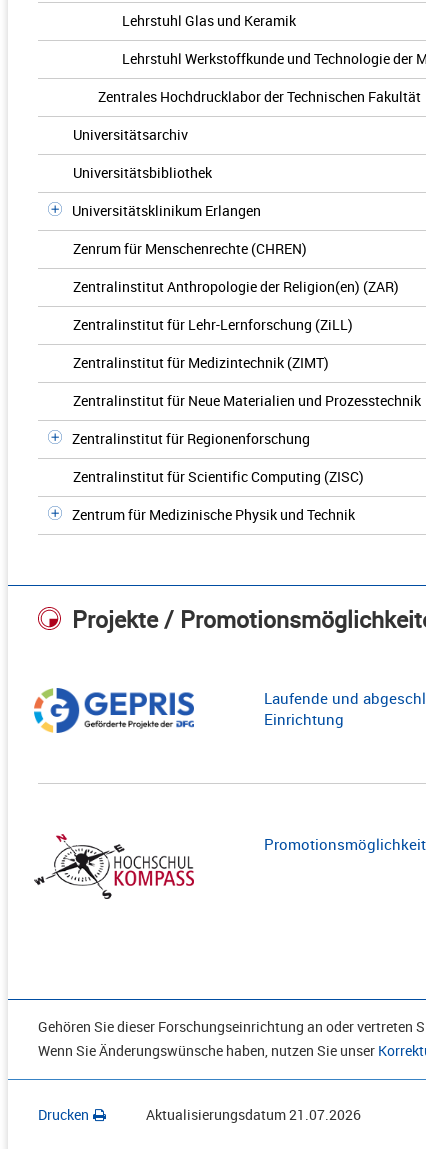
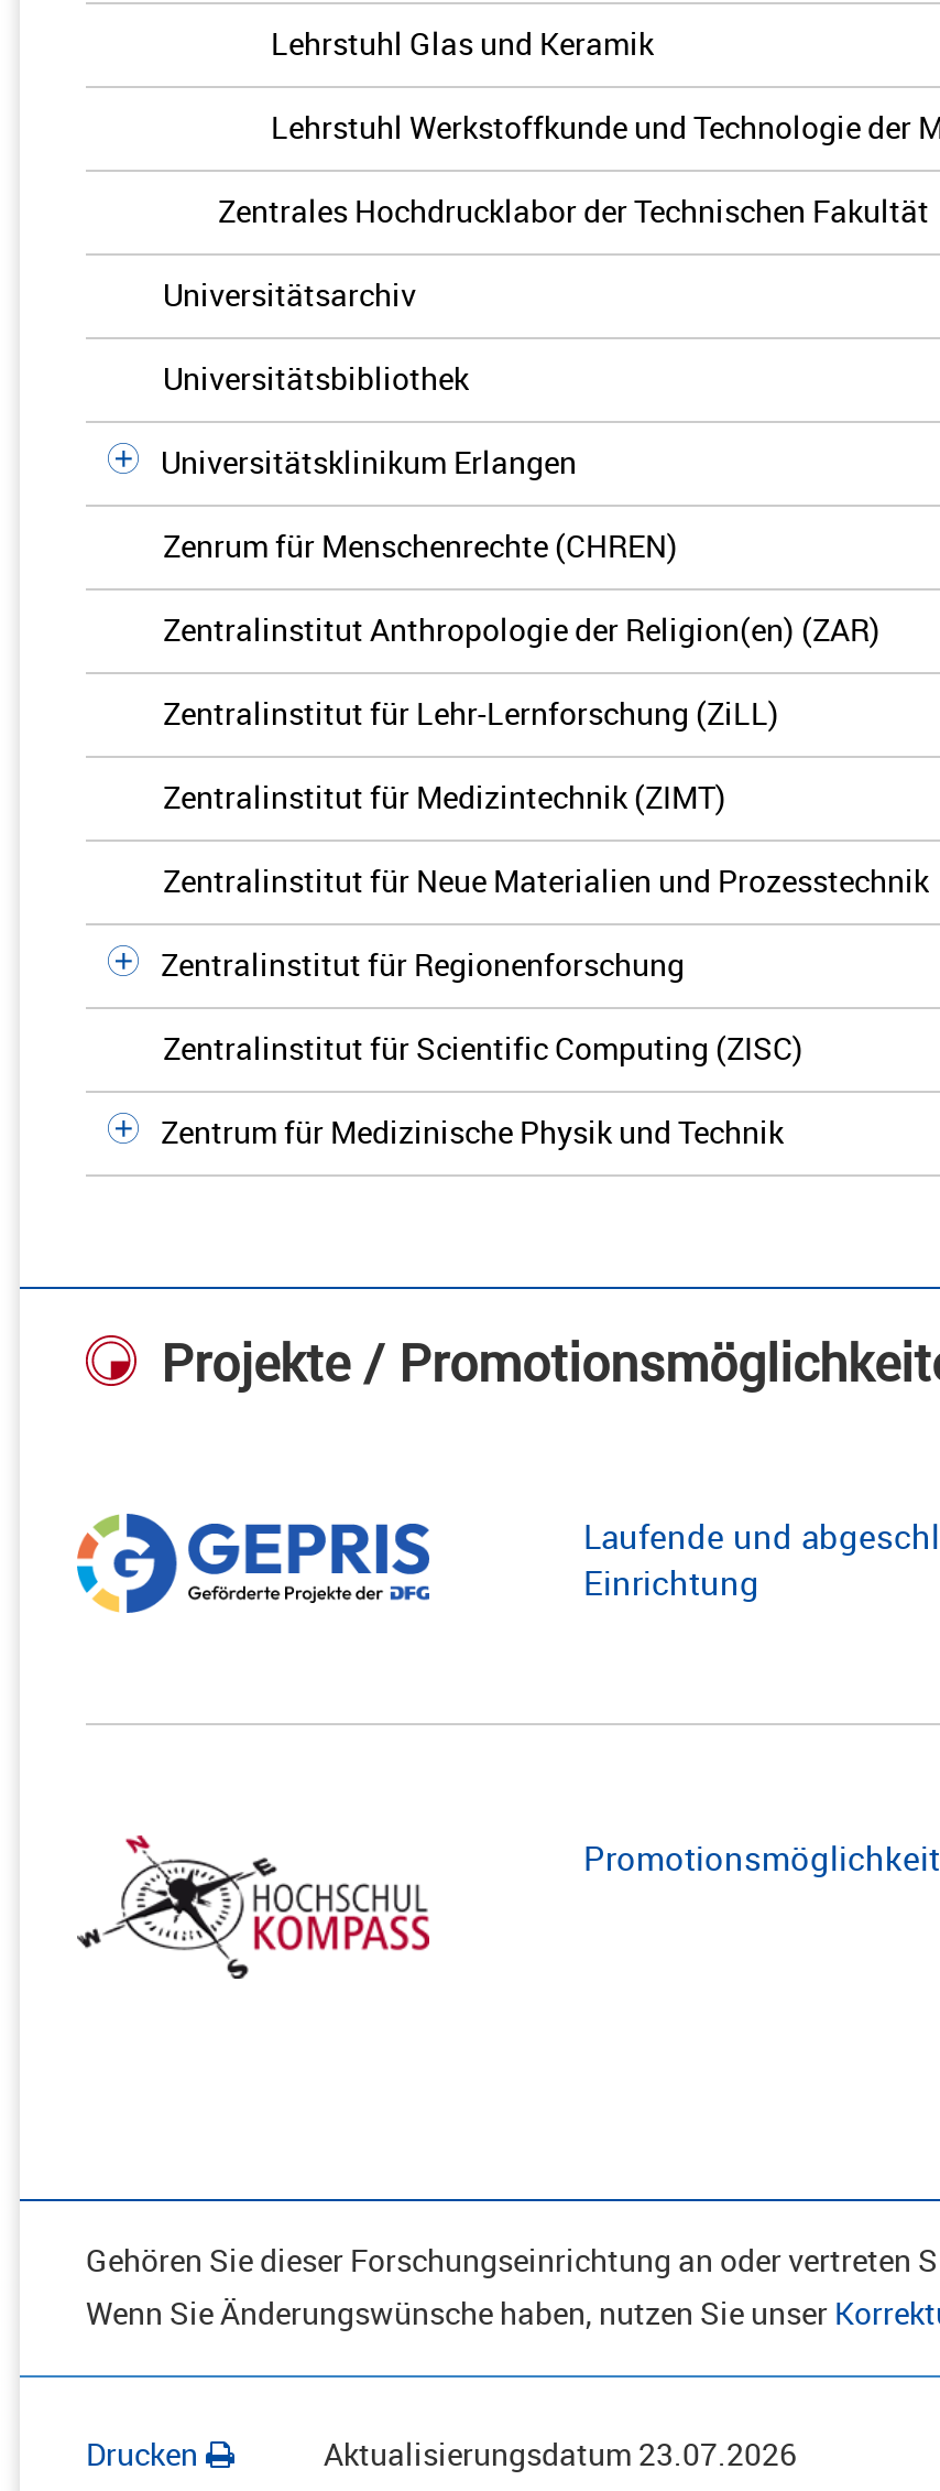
- Aktualisierungsdatum 21.07.2026
+ Aktualisierungsdatum 23.07.2026
